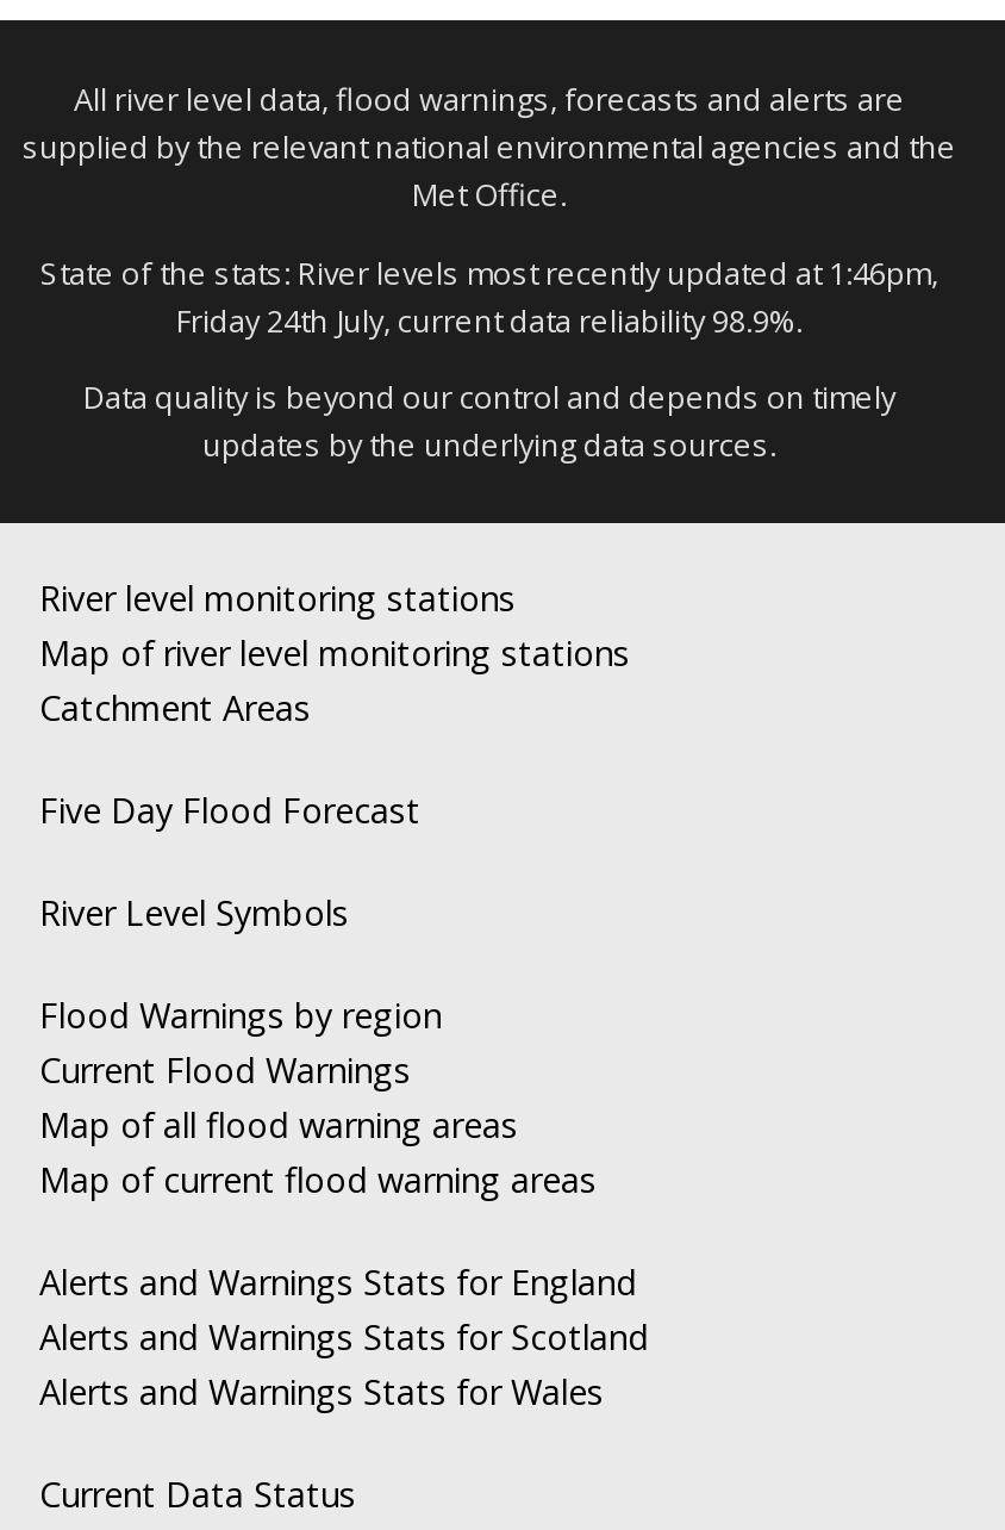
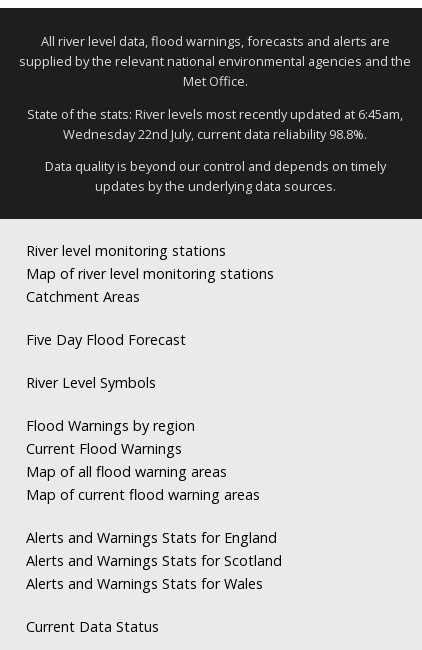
- State of the stats: River levels most recently updated at 1:46pm,
+ State of the stats: River levels most recently updated at 6:45am,

- Friday 24th July, current data reliability 98.9%.
+ Wednesday 22nd July, current data reliability 98.8%.
